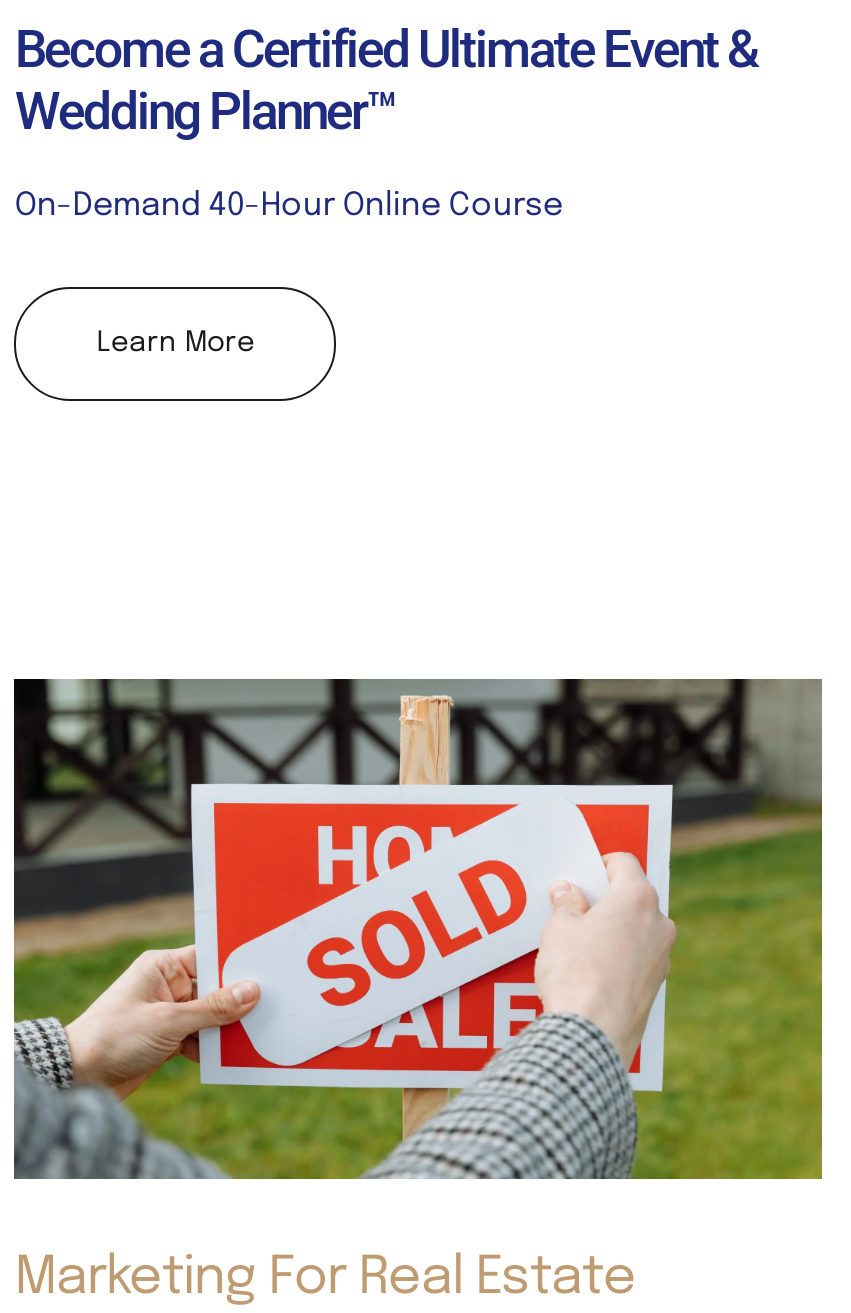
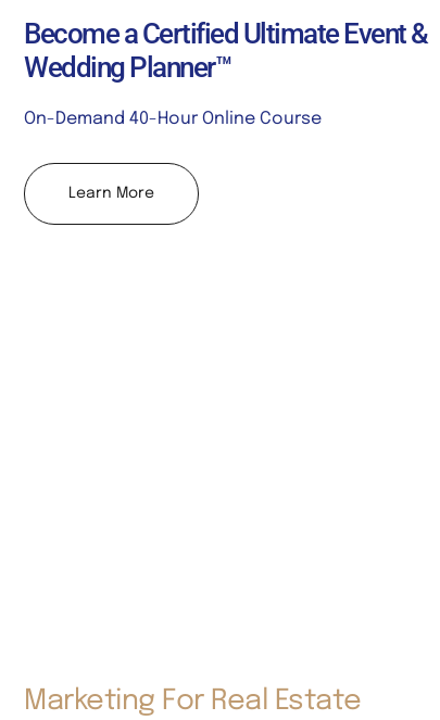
- [image]
